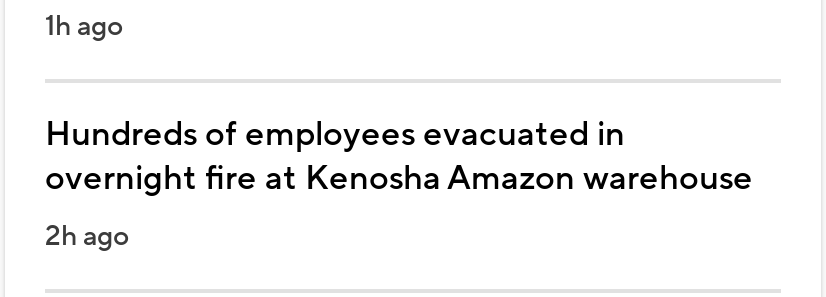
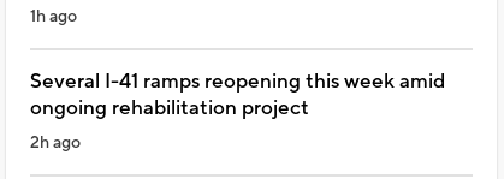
- Hundreds of employees evacuated in
- overnight fire at Kenosha Amazon warehouse
+ Several I-41 ramps reopening this week amid
+ ongoing rehabilitation project
